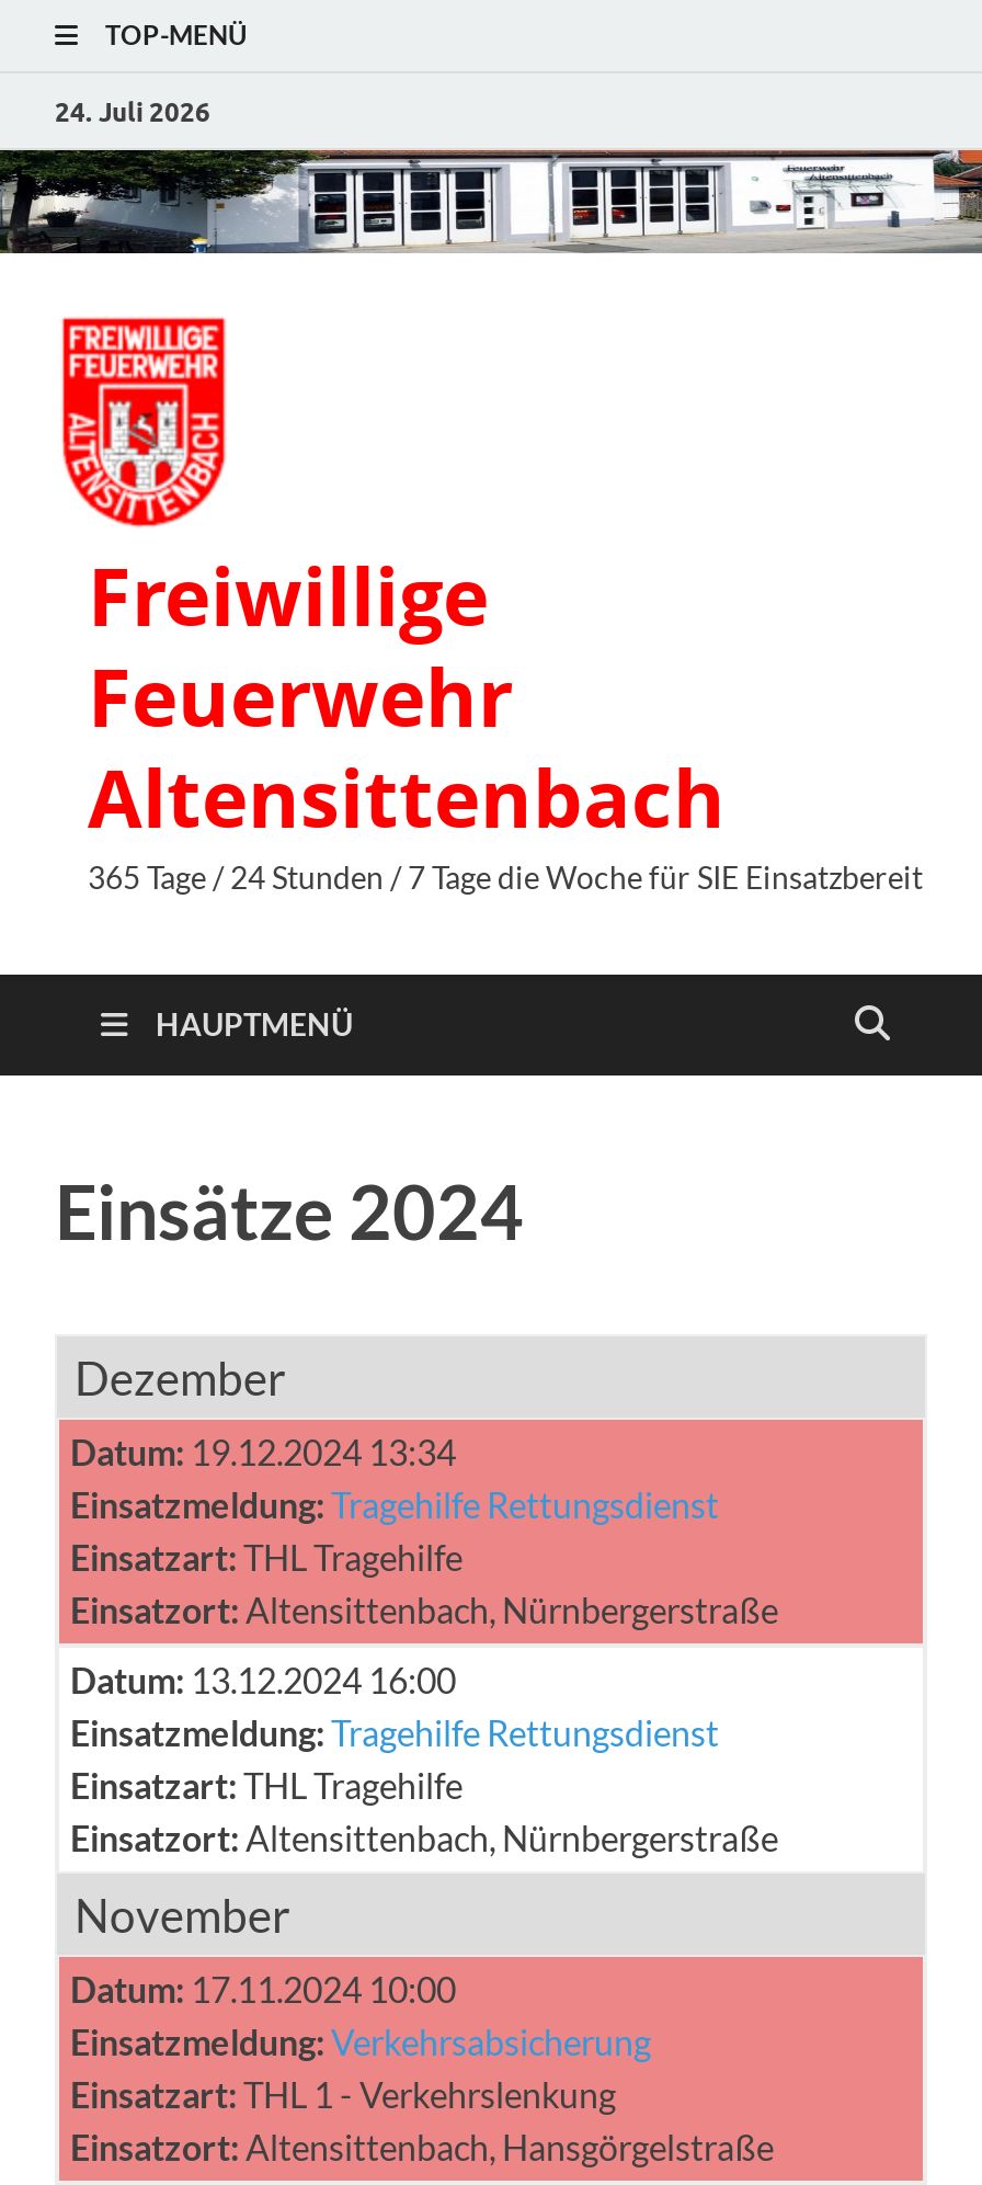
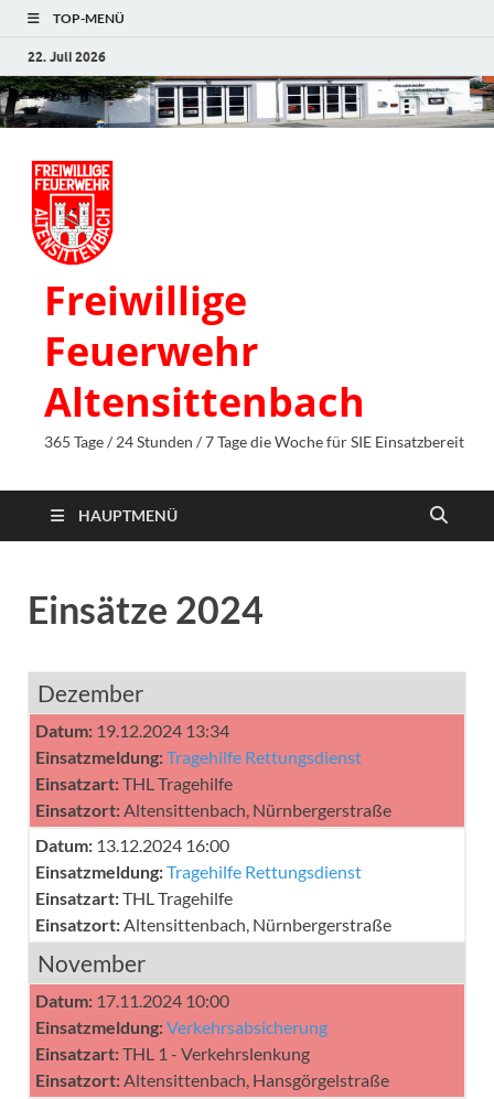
- 24. Juli 2026
+ 22. Juli 2026
